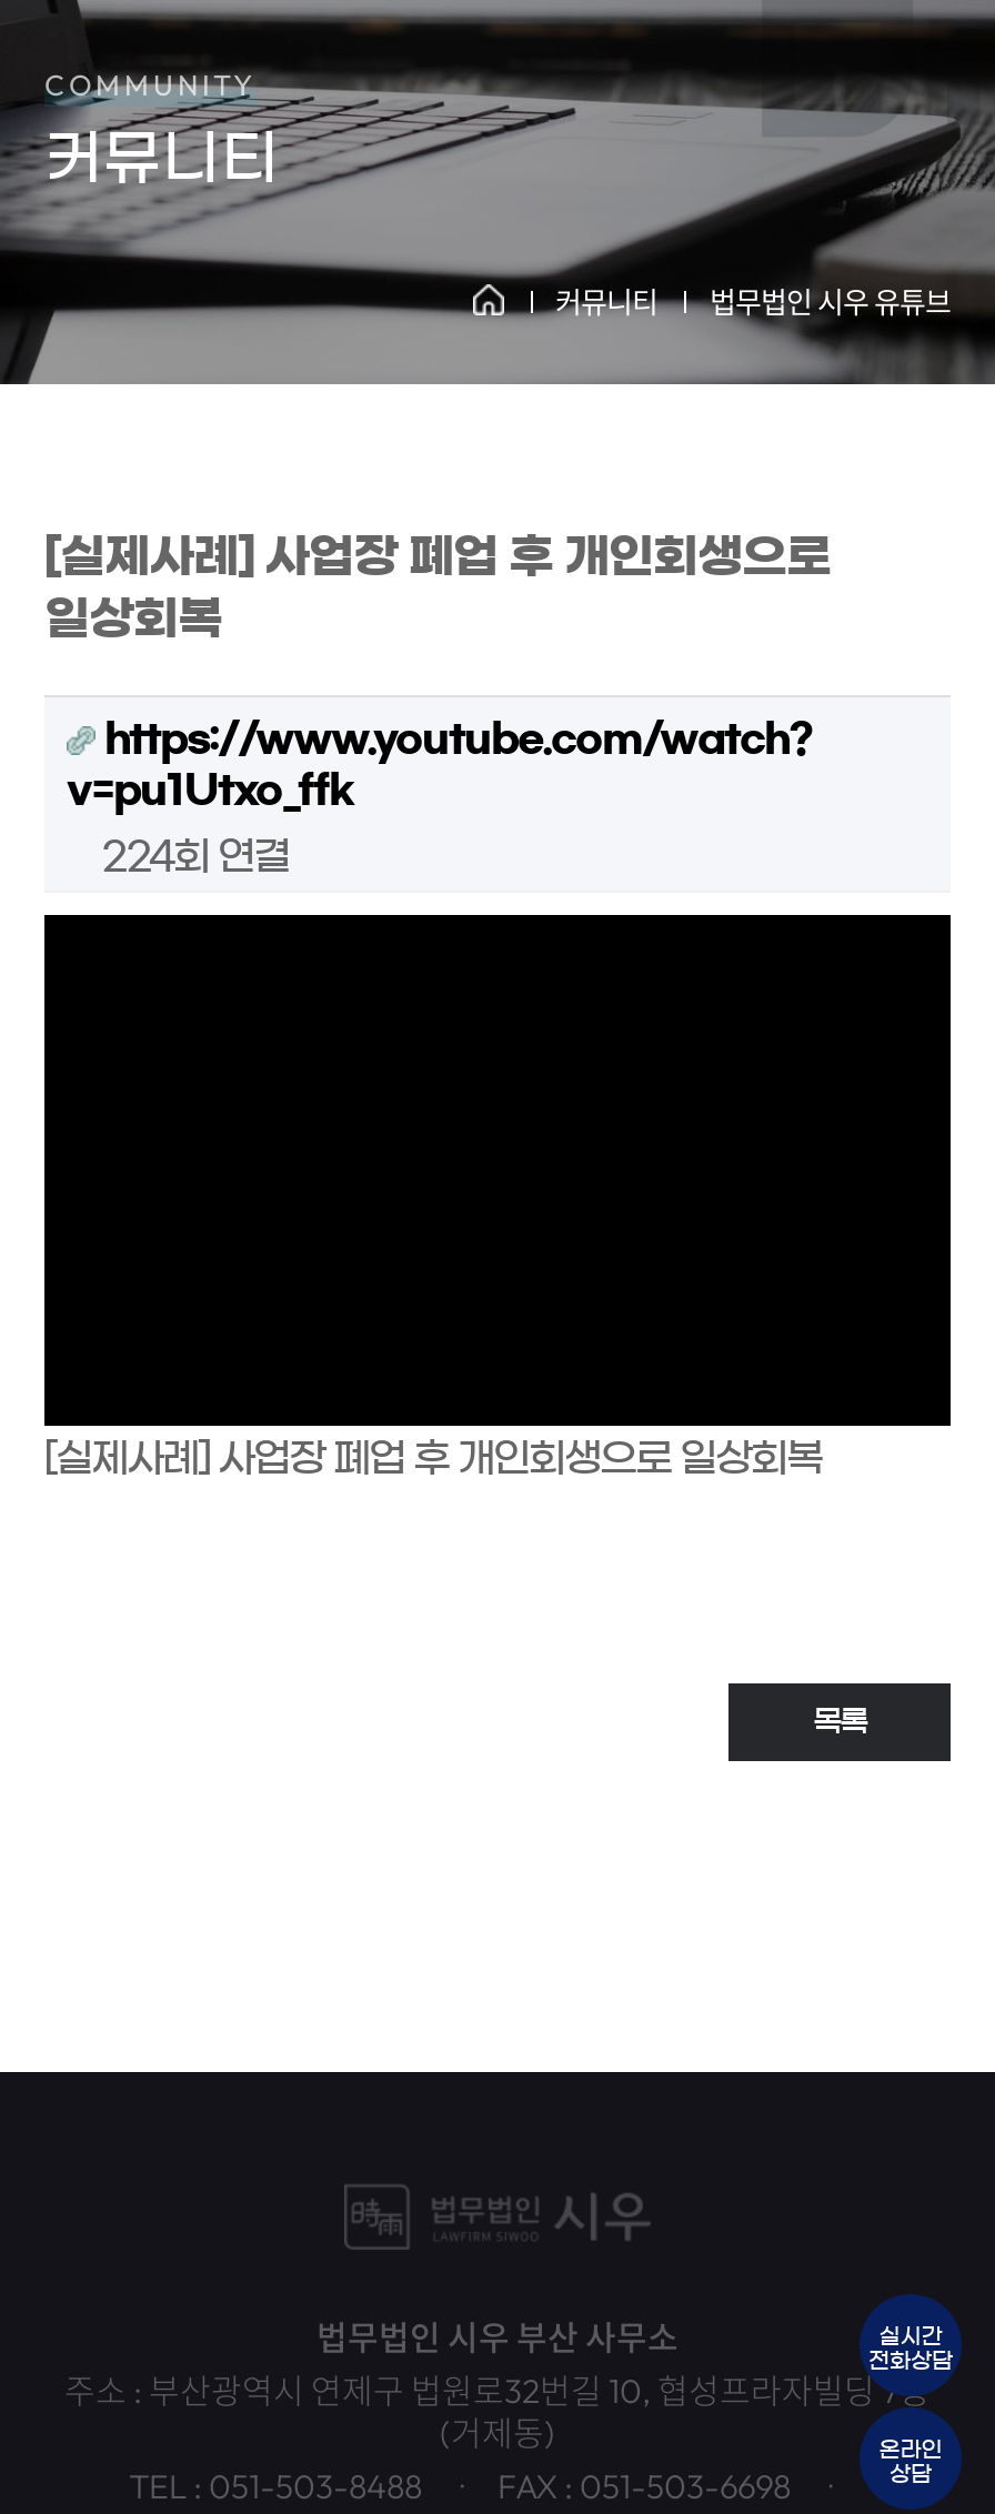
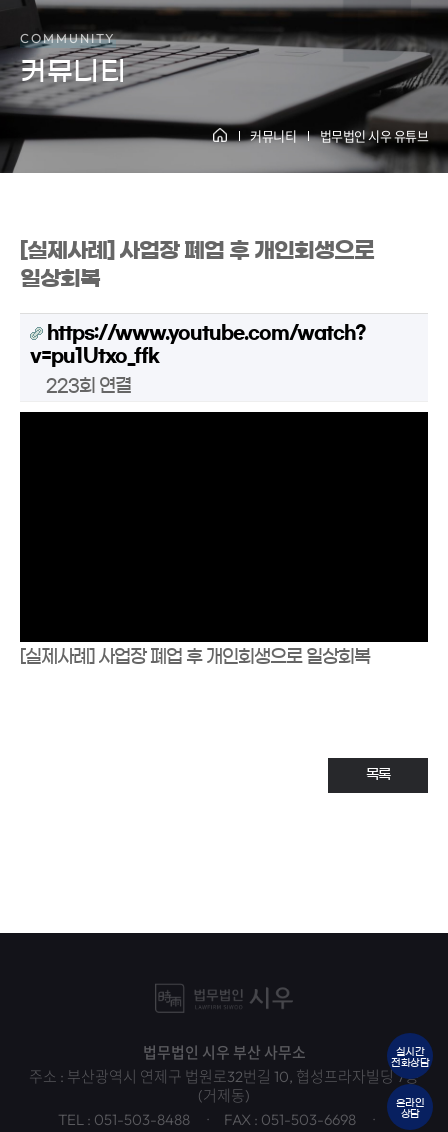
- 224회 연결
+ 223회 연결
